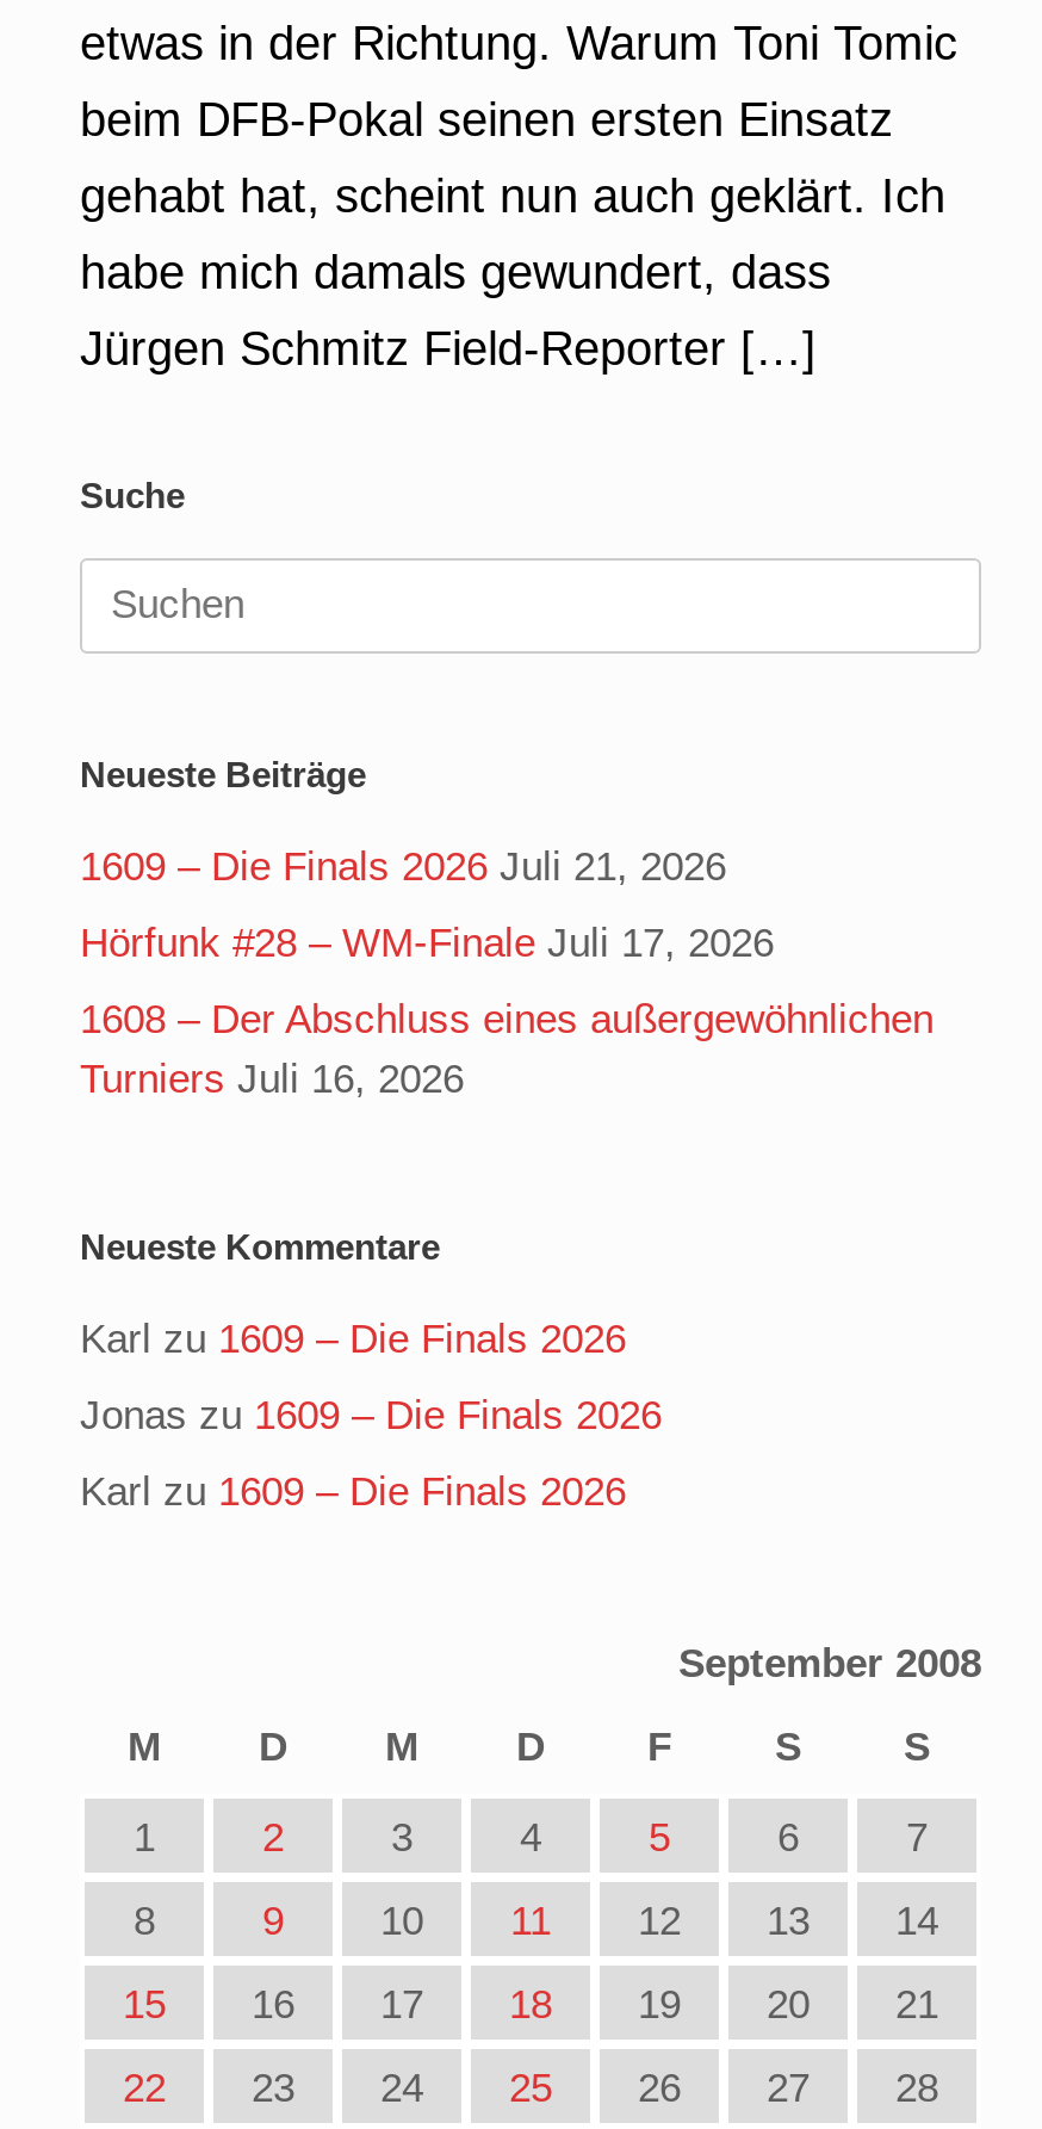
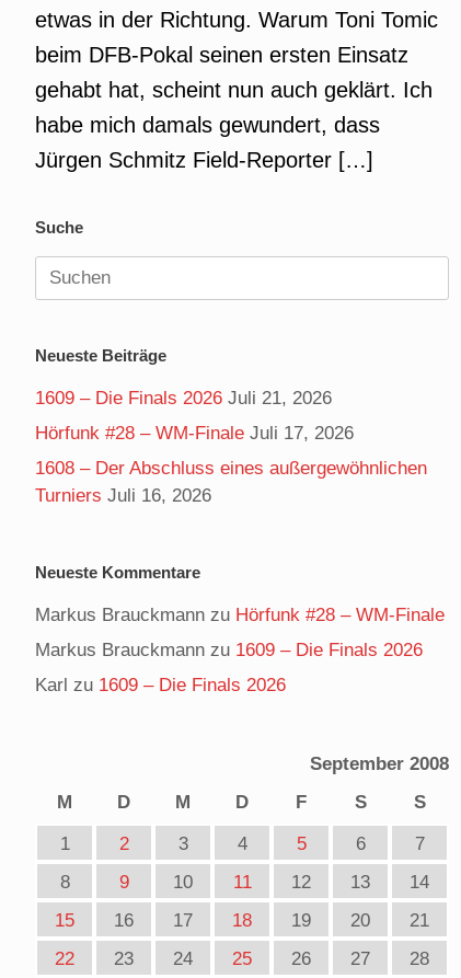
- Karl zu 1609 – Die Finals 2026
+ Markus Brauckmann zu Hörfunk #28 – WM-Finale

- Jonas zu 1609 – Die Finals 2026
+ Markus Brauckmann zu 1609 – Die Finals 2026
